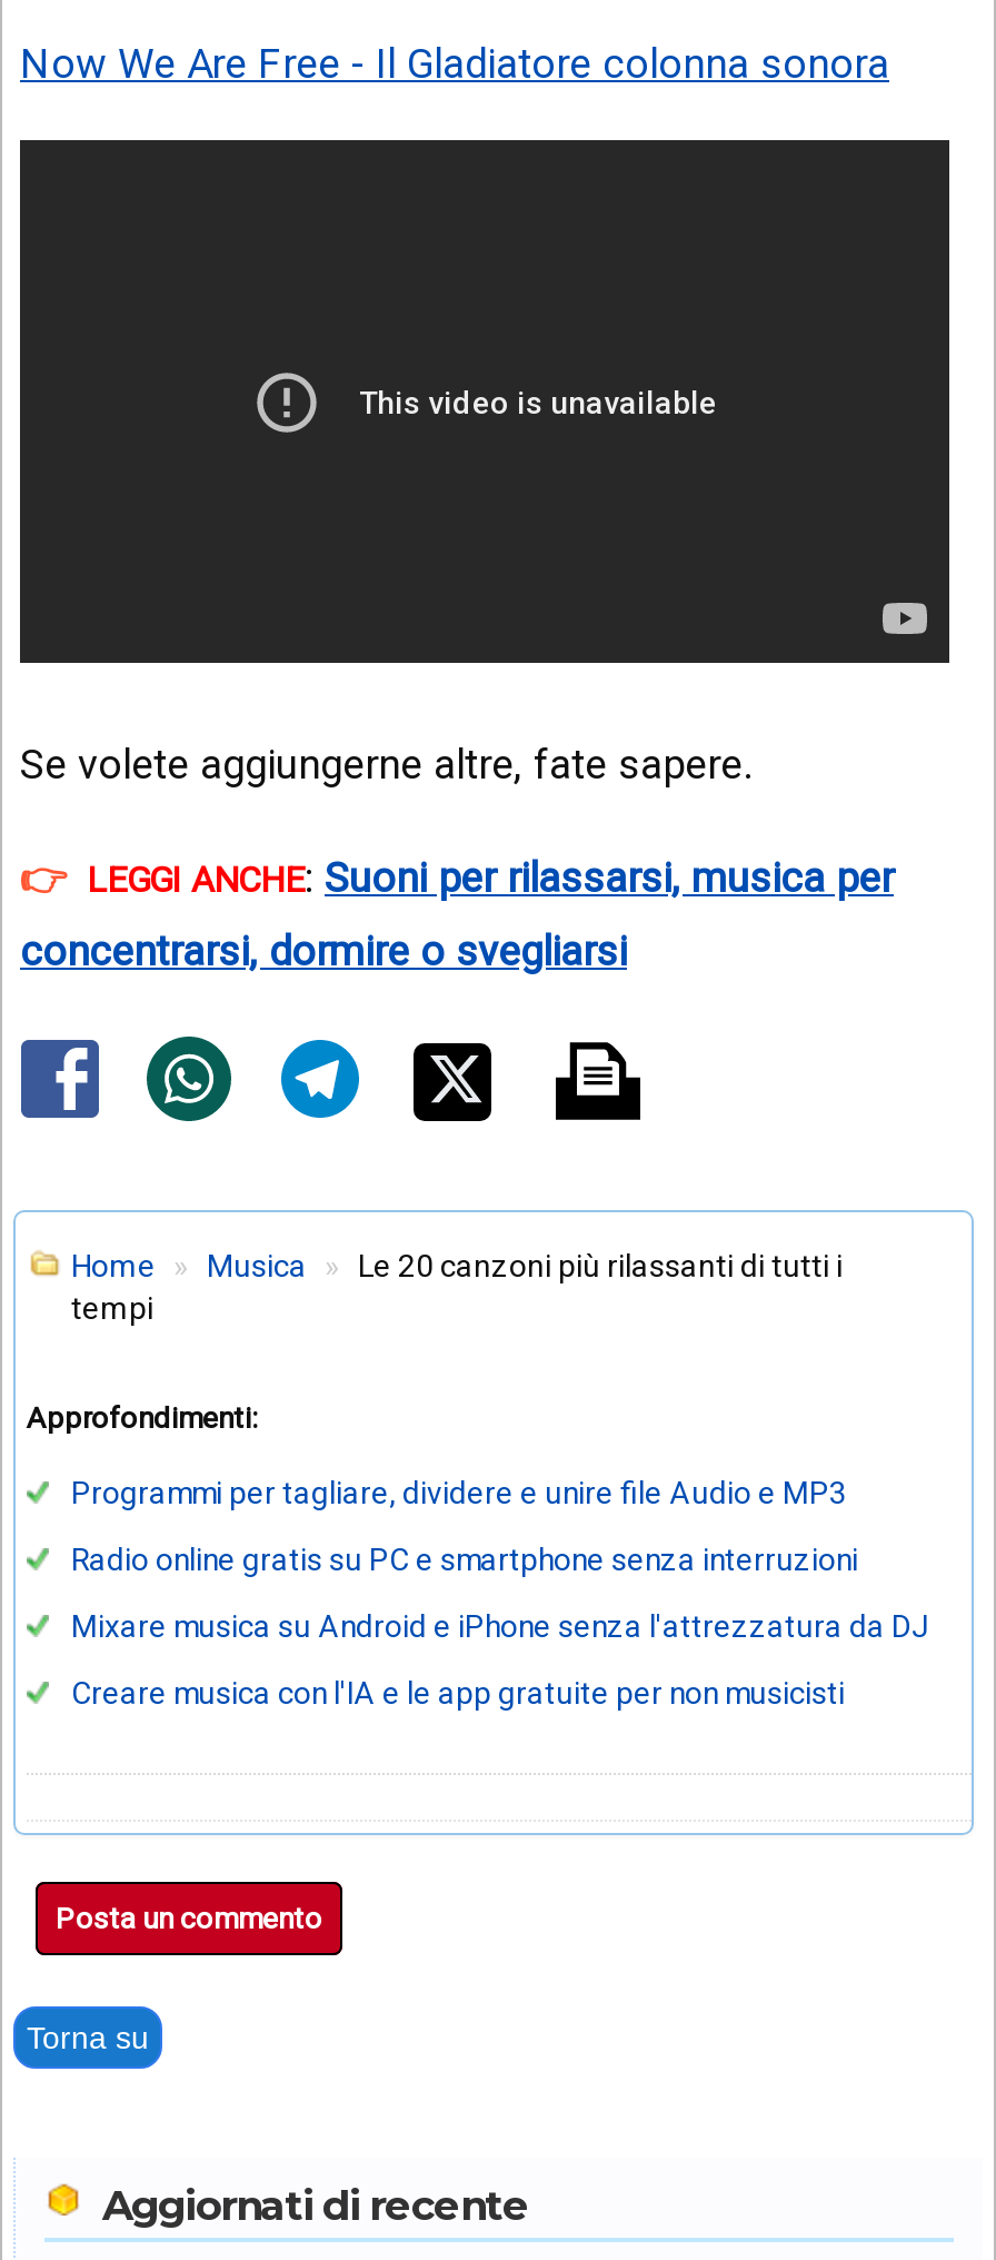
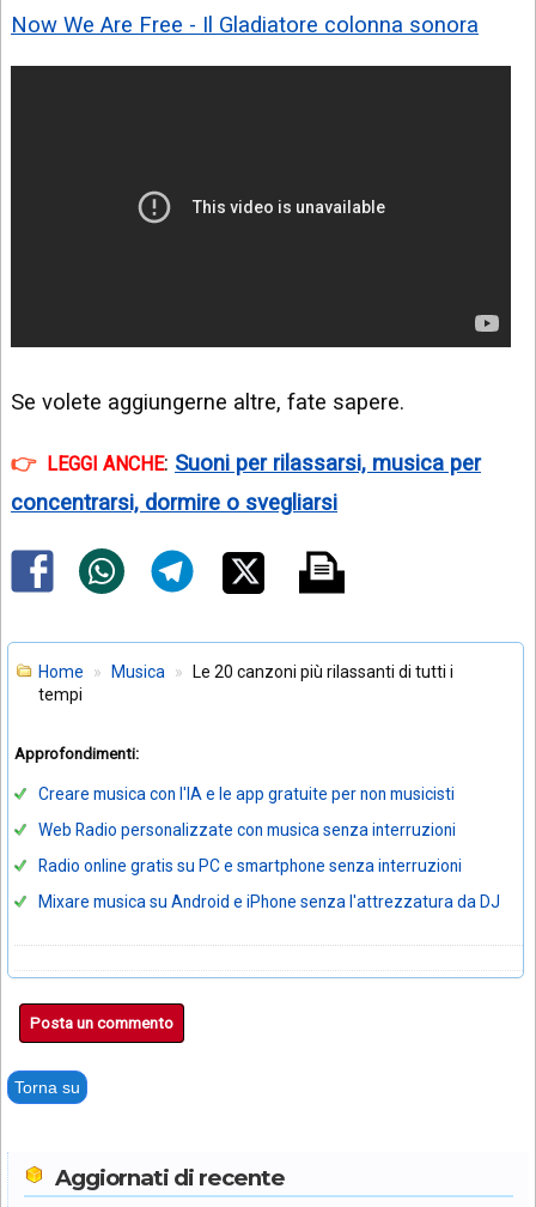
- Programmi per tagliare, dividere e unire file Audio e MP3
+ Web Radio personalizzate con musica senza interruzioni

moved down: Radio online gratis su PC e smartphone senza interruzioni | Mixare musica su Android e iPhone senza l'attrezzatura da DJ

moved up: Creare musica con l'IA e le app gratuite per non musicisti
